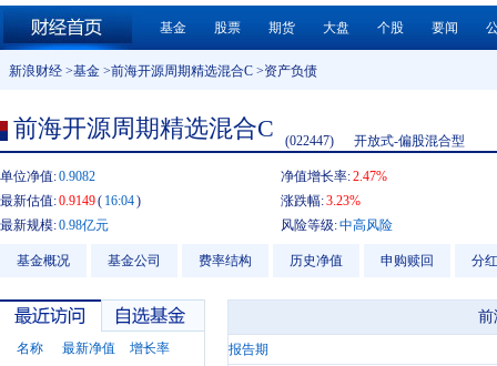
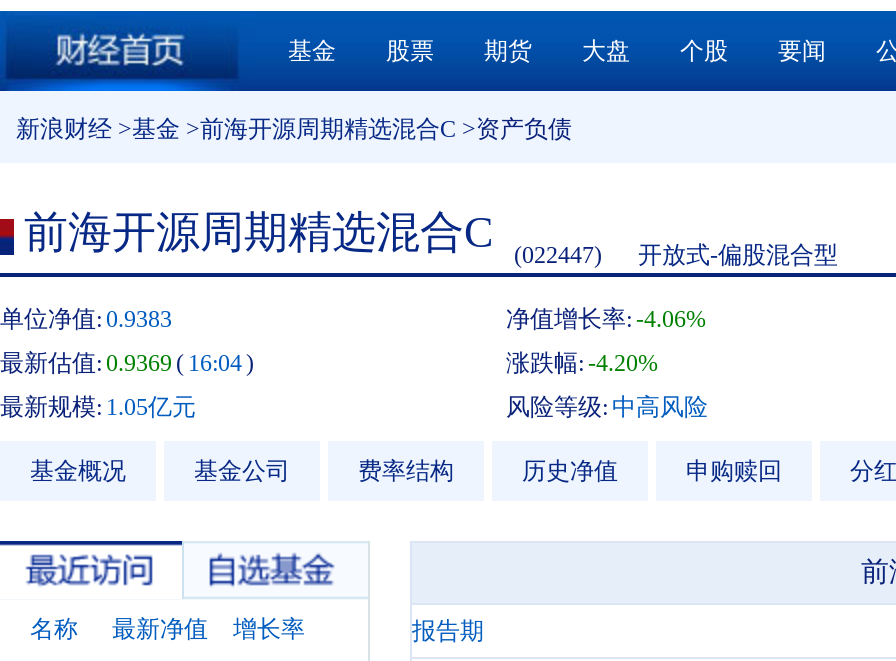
- 单位净值: 0.9082
+ 单位净值: 0.9383

- 净值增长率: 2.47%
+ 净值增长率: -4.06%

- 最新估值: 0.9149 ( 16:04 )
+ 最新估值: 0.9369 ( 16:04 )

- 涨跌幅: 3.23%
+ 涨跌幅: -4.20%

- 最新规模: 0.98亿元
+ 最新规模: 1.05亿元
